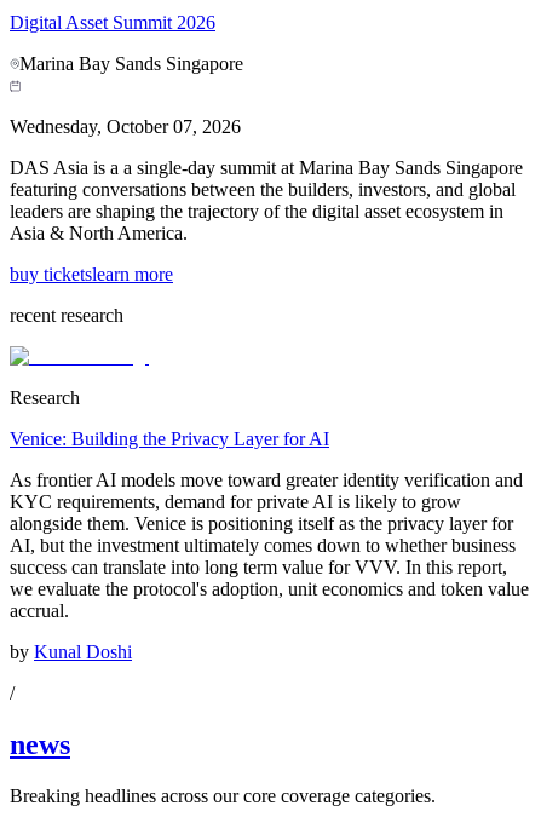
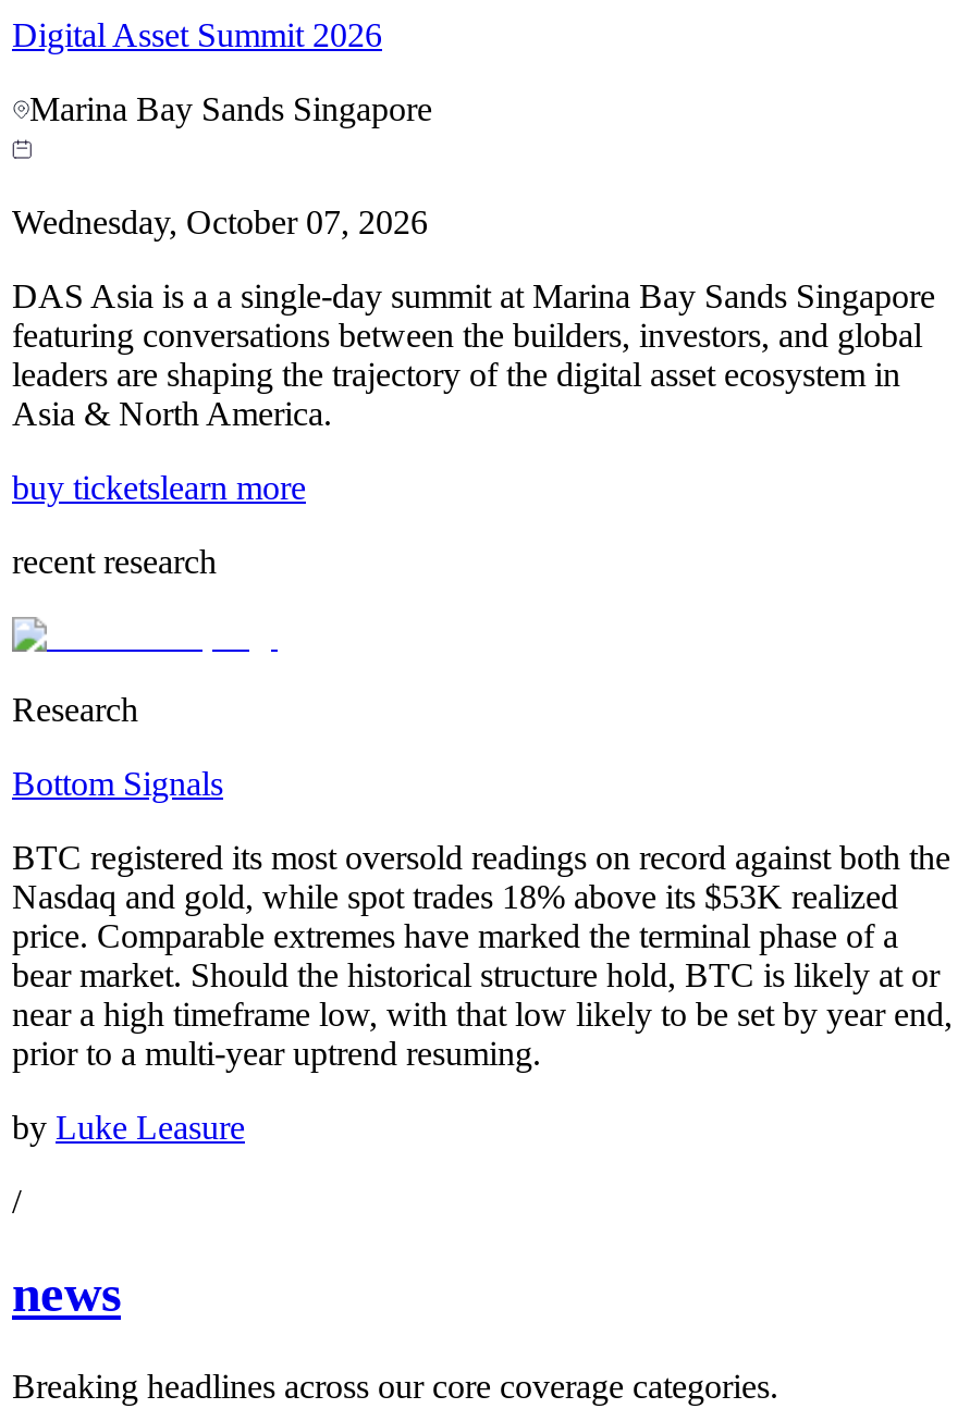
- Venice: Building the Privacy Layer for AI
+ Bottom Signals

- As frontier AI models move toward greater identity verification and
- KYC requirements, demand for private AI is likely to grow
- alongside them. Venice is positioning itself as the privacy layer for
- AI, but the investment ultimately comes down to whether business
- success can translate into long term value for VVV. In this report,
- we evaluate the protocol's adoption, unit economics and token value
- accrual.
+ BTC registered its most oversold readings on record against both the
+ Nasdaq and gold, while spot trades 18% above its $53K realized
+ price. Comparable extremes have marked the terminal phase of a
+ bear market. Should the historical structure hold, BTC is likely at or
+ near a high timeframe low, with that low likely to be set by year end,
+ prior to a multi-year uptrend resuming.

- by Kunal Doshi
+ by Luke Leasure
